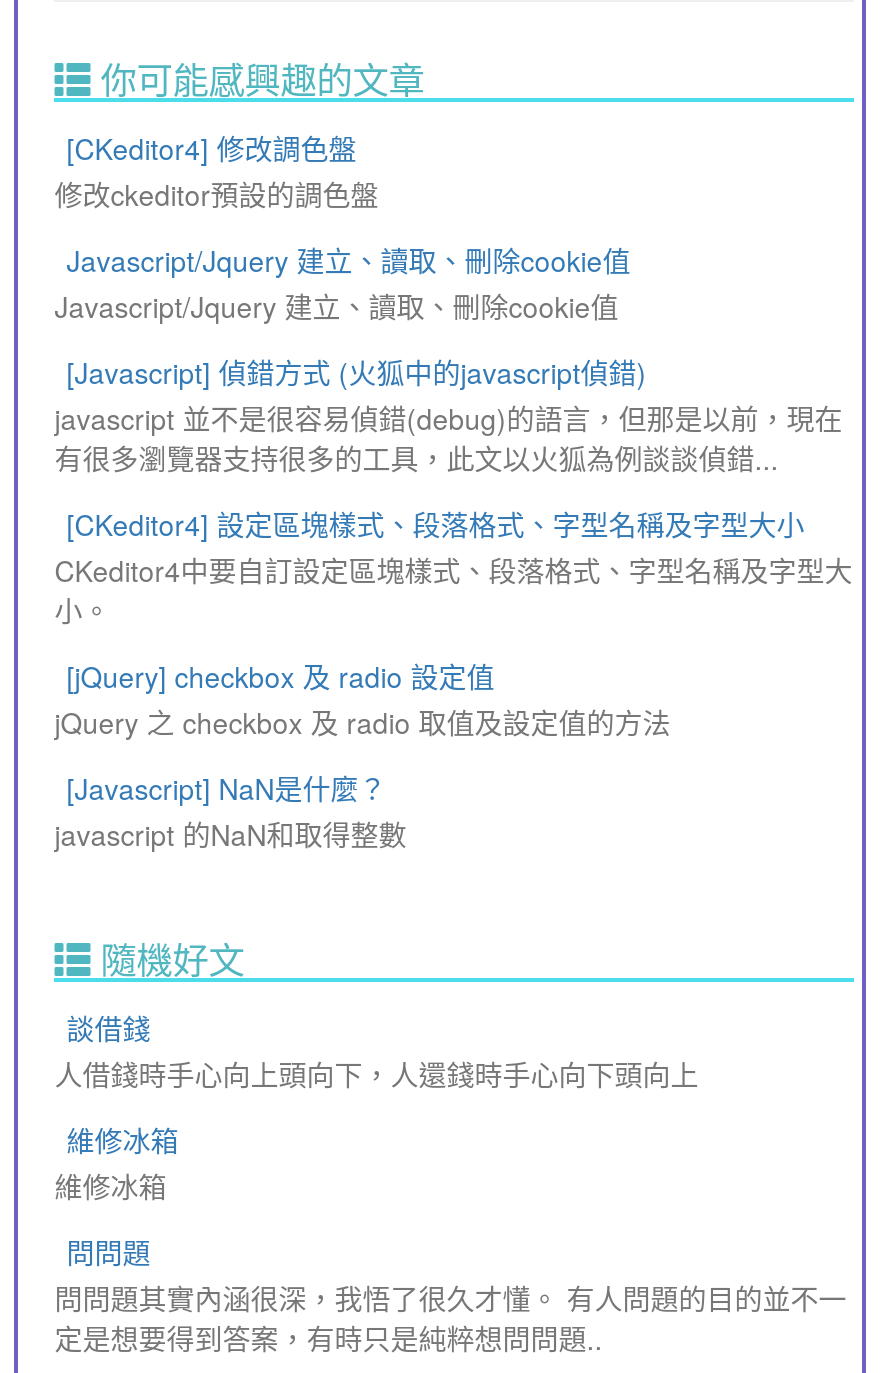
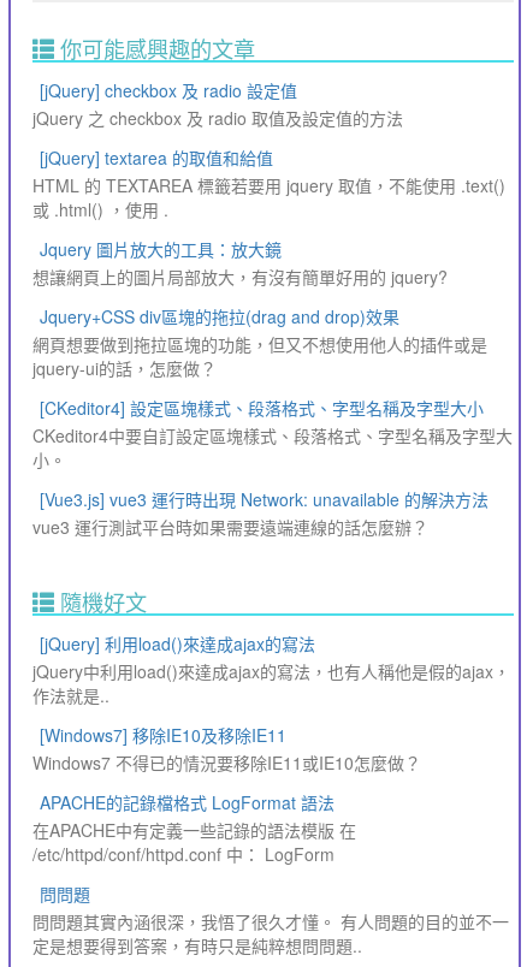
- [CKeditor4] 修改調色盤
- 修改ckeditor預設的調色盤
- Javascript/Jquery 建立、讀取、刪除cookie值
- Javascript/Jquery 建立、讀取、刪除cookie值
- [Javascript] 偵錯方式 (火狐中的javascript偵錯)
- javascript 並不是很容易偵錯(debug)的語言，但那是以前，現在
- 有很多瀏覽器支持很多的工具，此文以火狐為例談談偵錯...
+ [jQuery] textarea 的取值和給值
+ HTML 的 TEXTAREA 標籤若要用 jquery 取值，不能使用 .text()
+ 或 .html() ，使用 .
+ Jquery 圖片放大的工具：放大鏡
+ 想讓網頁上的圖片局部放大，有沒有簡單好用的 jquery?
+ Jquery+CSS div區塊的拖拉(drag and drop)效果
+ 網頁想要做到拖拉區塊的功能，但又不想使用他人的插件或是
+ jquery-ui的話，怎麼做？

moved up: [jQuery] checkbox 及 radio 設定值 | jQuery 之 checkbox 及 radio 取值及設定值的方法

- [Javascript] NaN是什麼？
- javascript 的NaN和取得整數
+ [Vue3.js] vue3 運行時出現 Network: unavailable 的解決方法
+ vue3 運行測試平台時如果需要遠端連線的話怎麼辦？

- 談借錢
- 人借錢時手心向上頭向下，人還錢時手心向下頭向上
- 維修冰箱
- 維修冰箱
+ [jQuery] 利用load()來達成ajax的寫法
+ jQuery中利用load()來達成ajax的寫法，也有人稱他是假的ajax，
+ 作法就是..
+ [Windows7] 移除IE10及移除IE11
+ Windows7 不得已的情況要移除IE11或IE10怎麼做？
+ APACHE的記錄檔格式 LogFormat 語法
+ 在APACHE中有定義一些記錄的語法模版 在
+ /etc/httpd/conf/httpd.conf 中： LogForm
